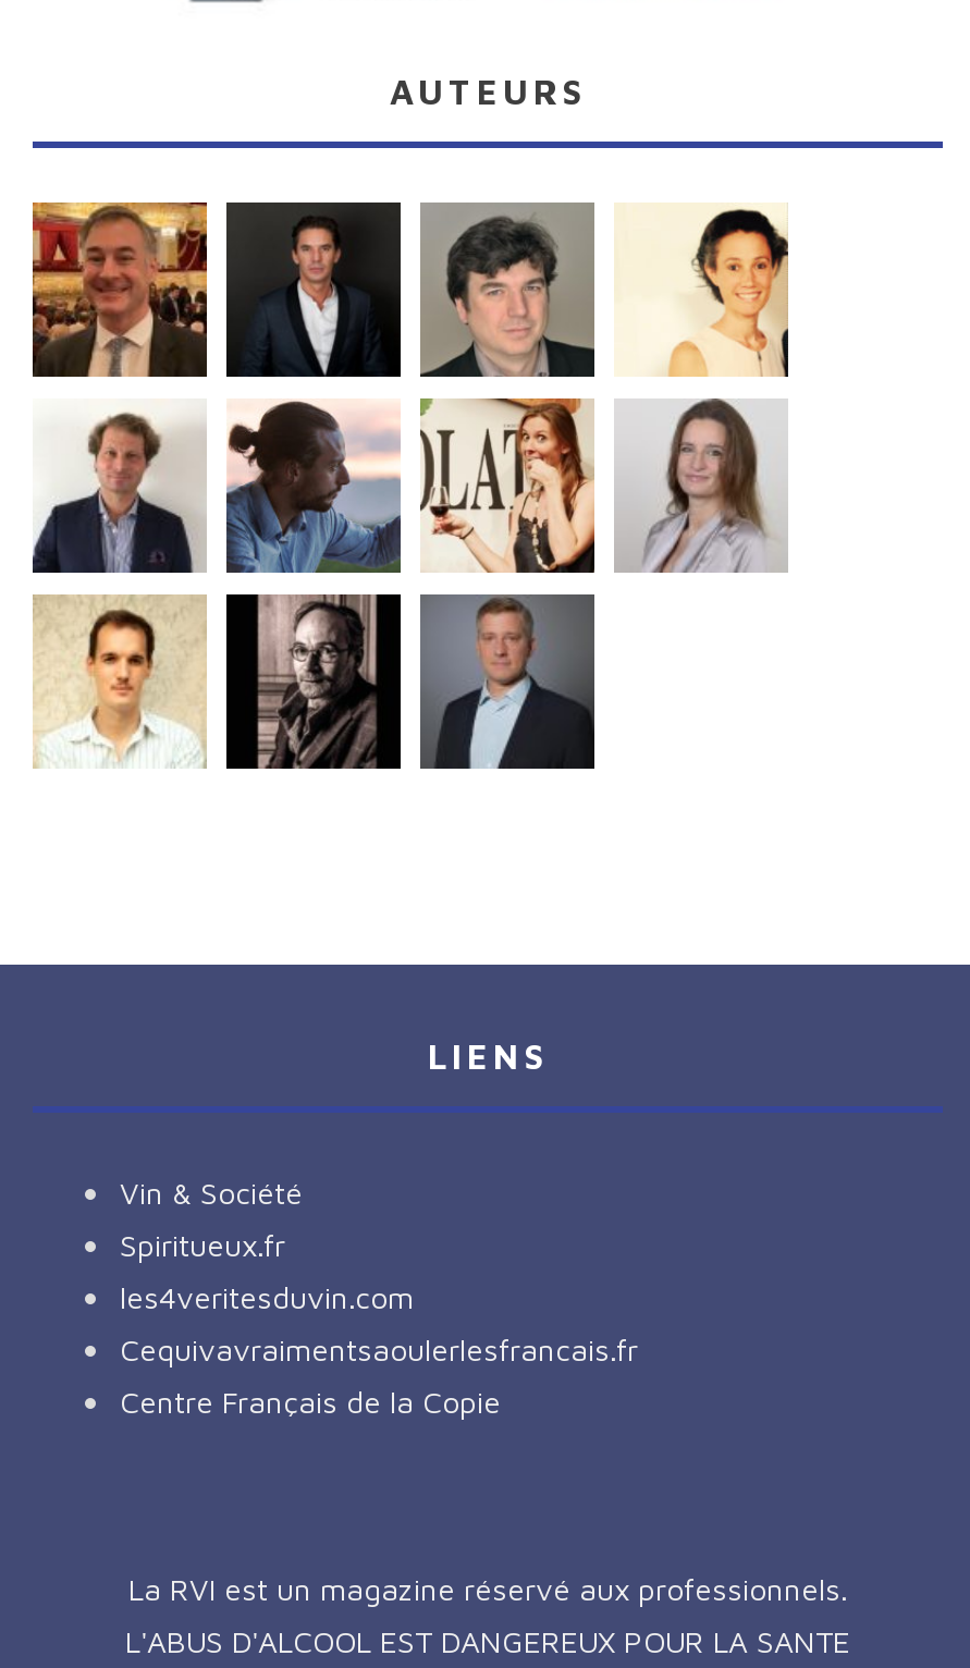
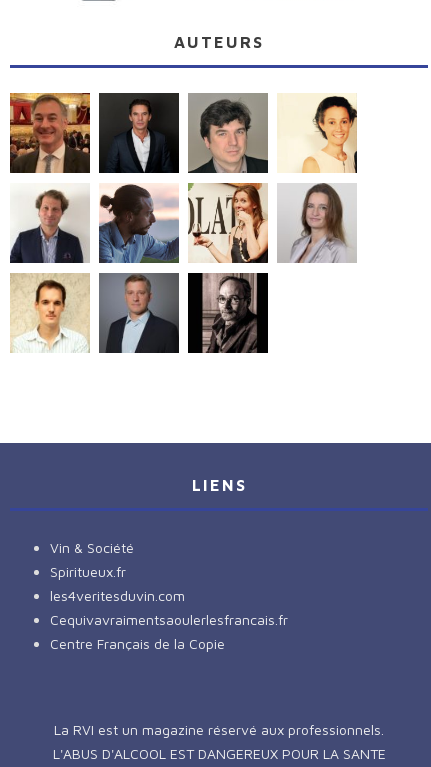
- [image]
+ [image]

- [image]
+ [image]
